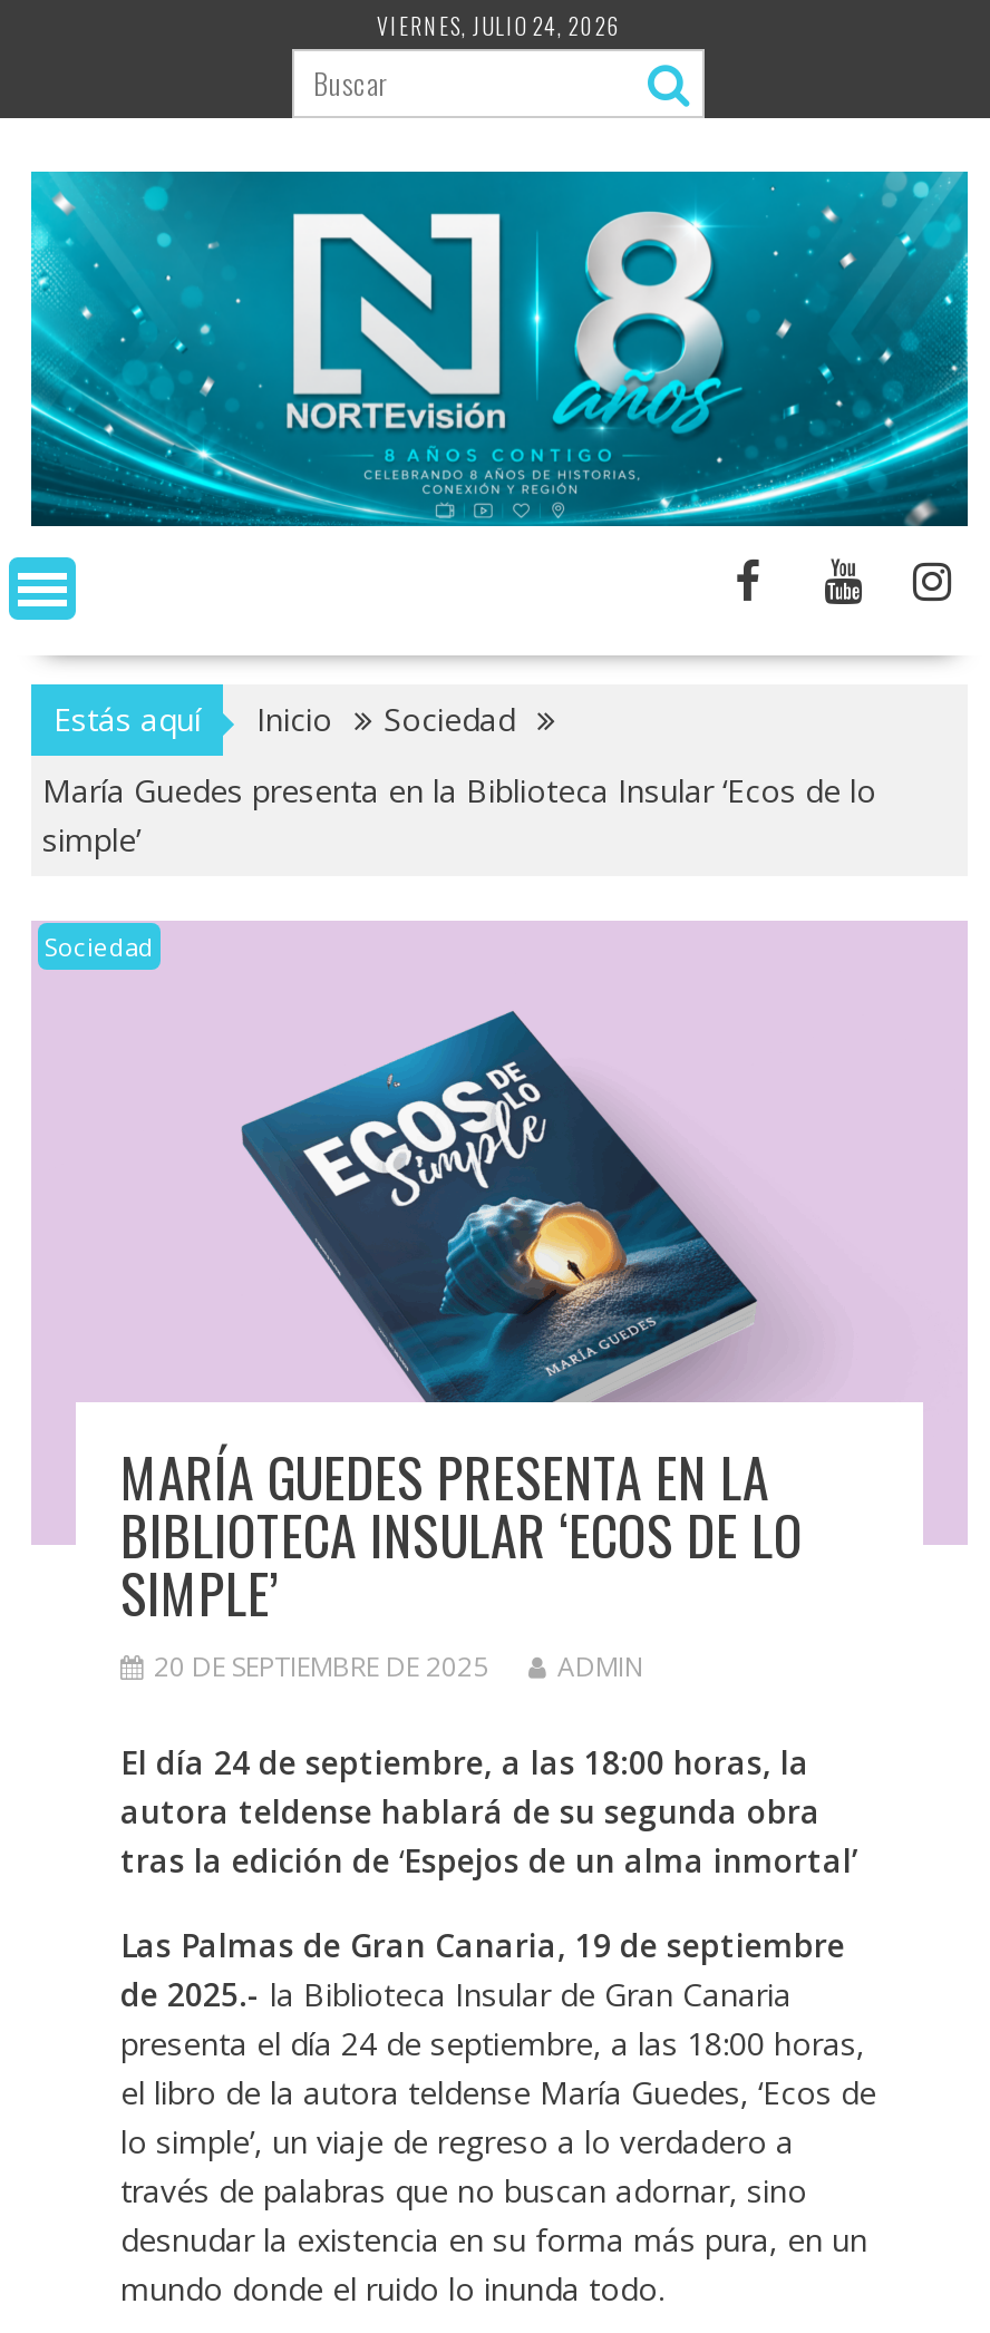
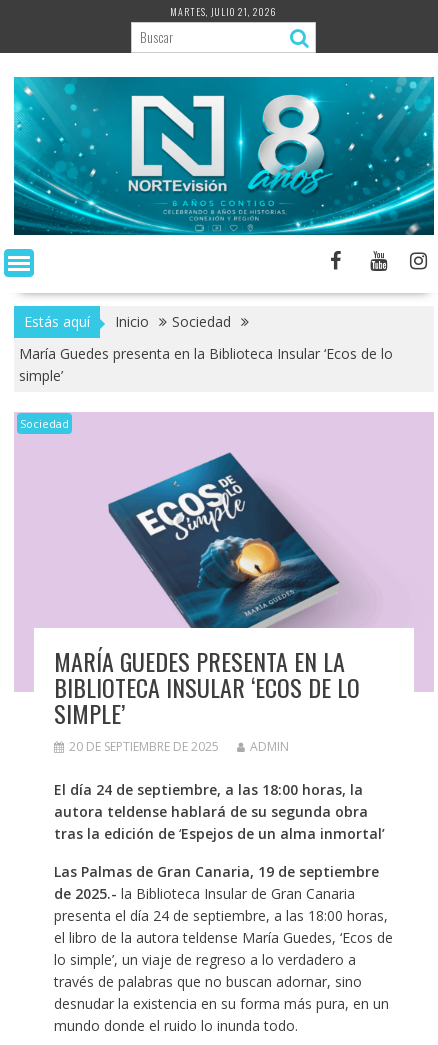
- VIERNES, JULIO 24, 2026
+ MARTES, JULIO 21, 2026
